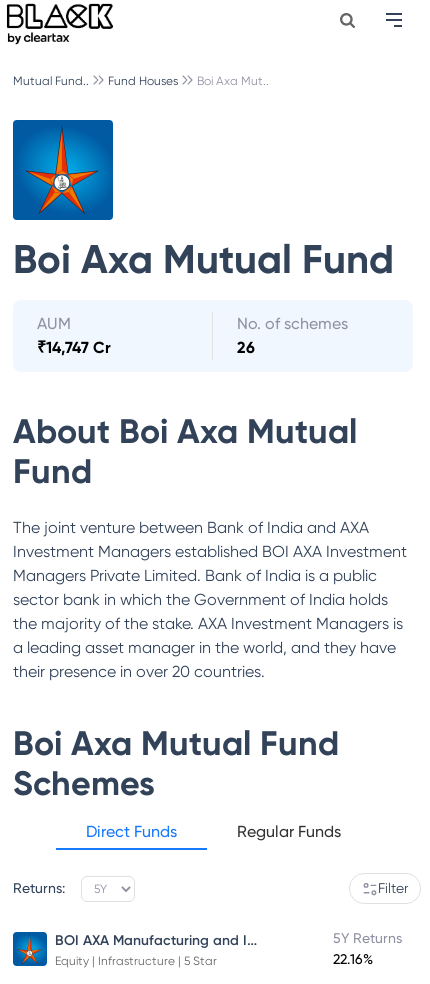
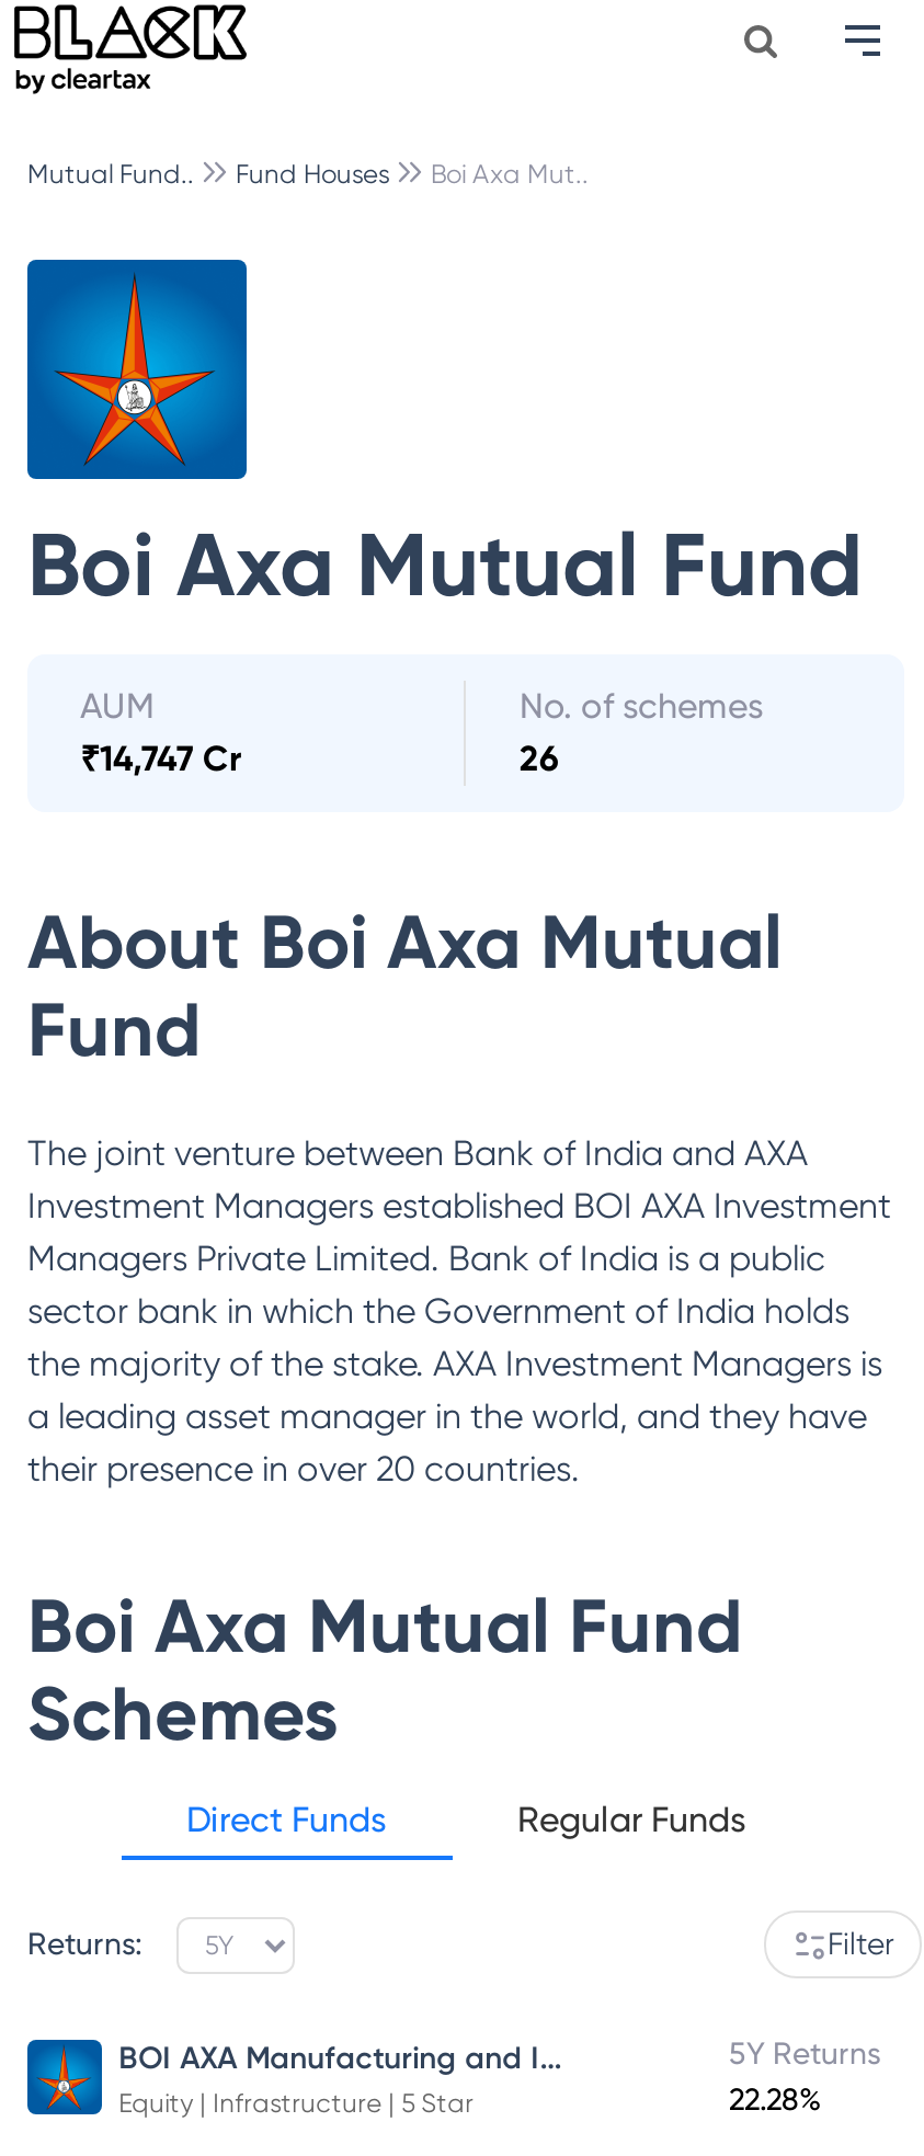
- 22.16%
+ 22.28%
